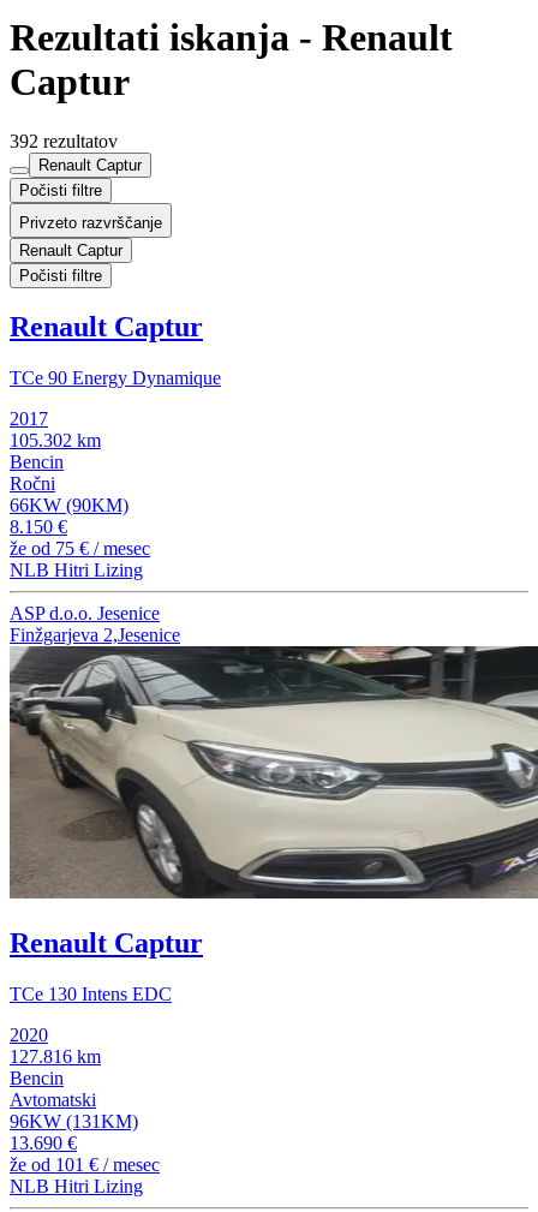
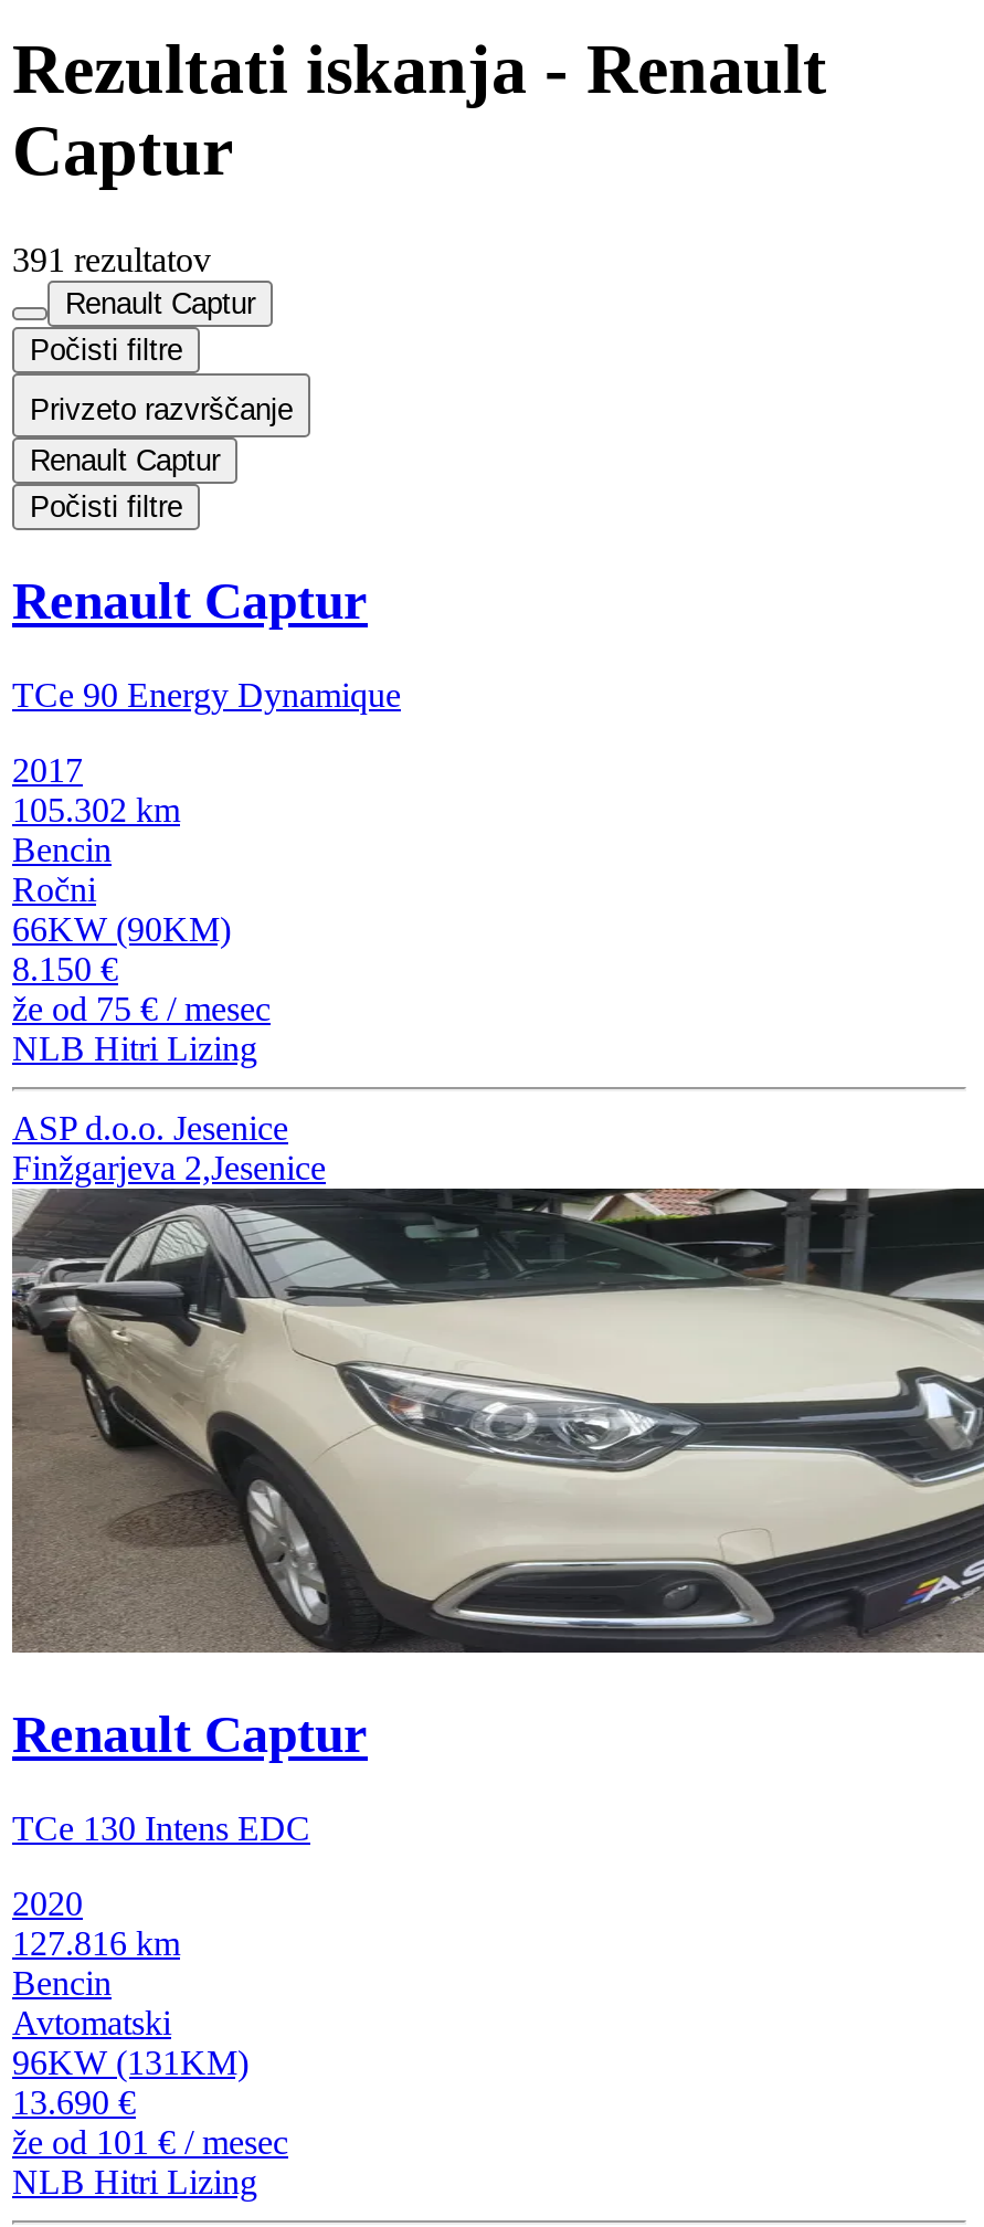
- 392 rezultatov
+ 391 rezultatov
